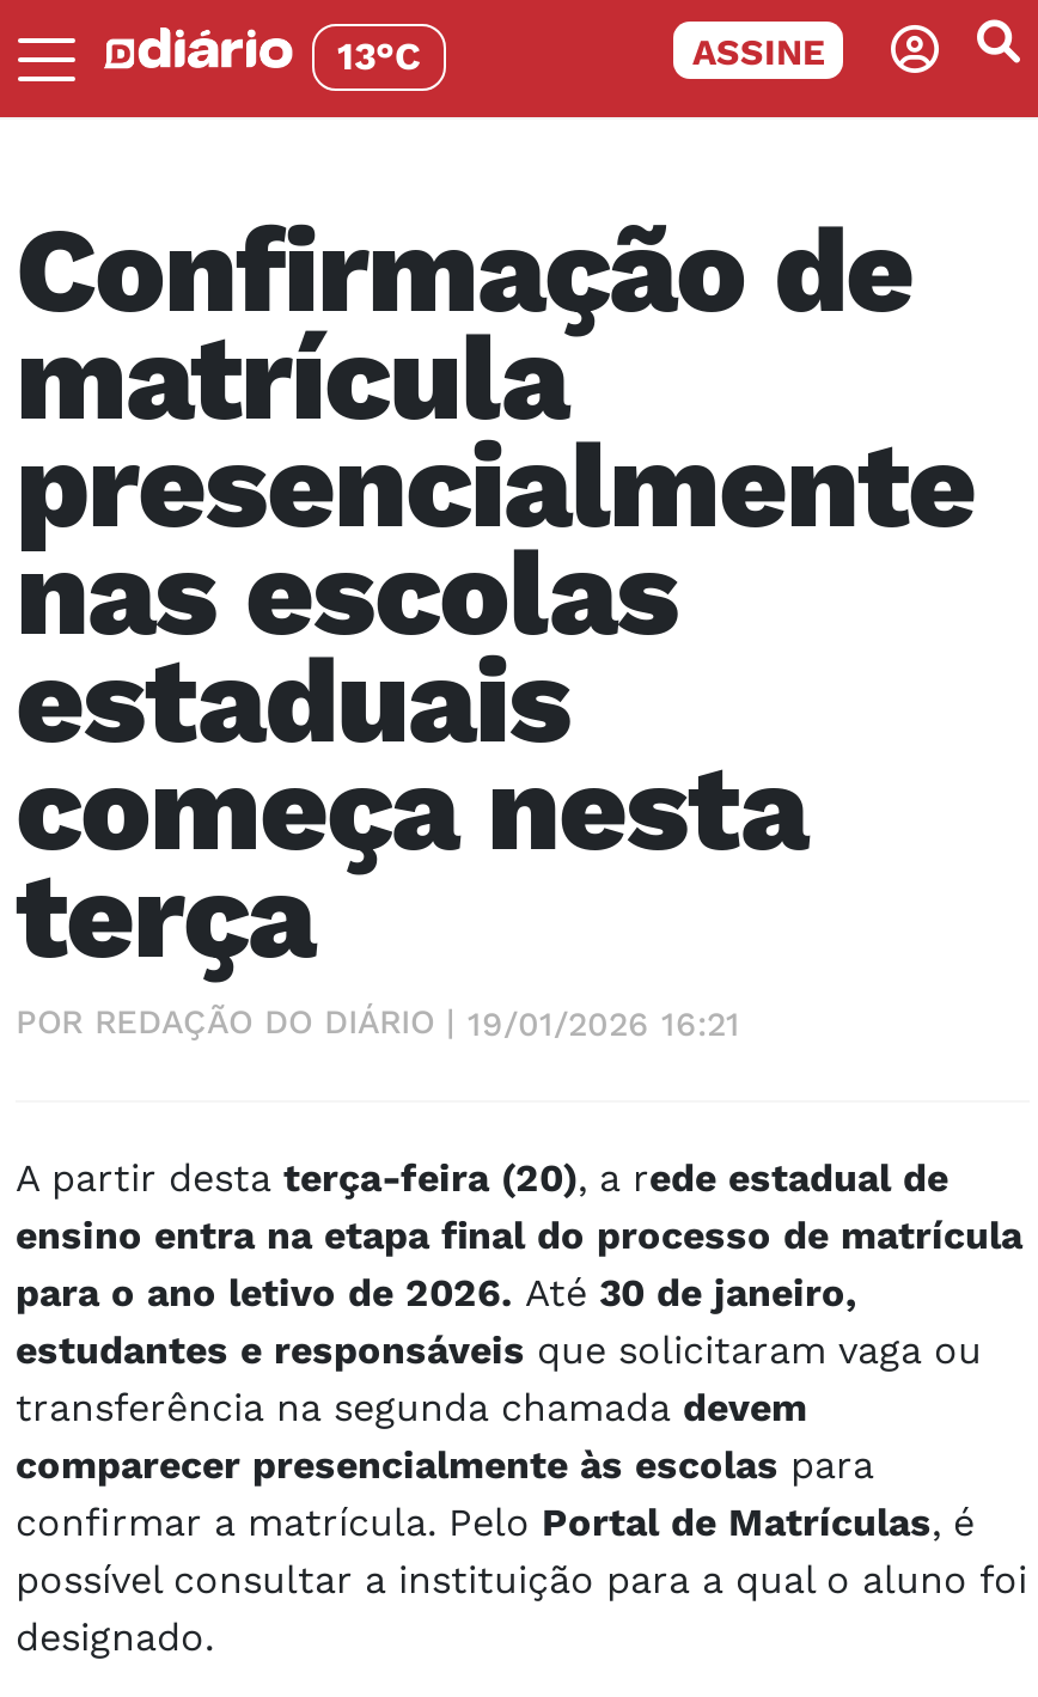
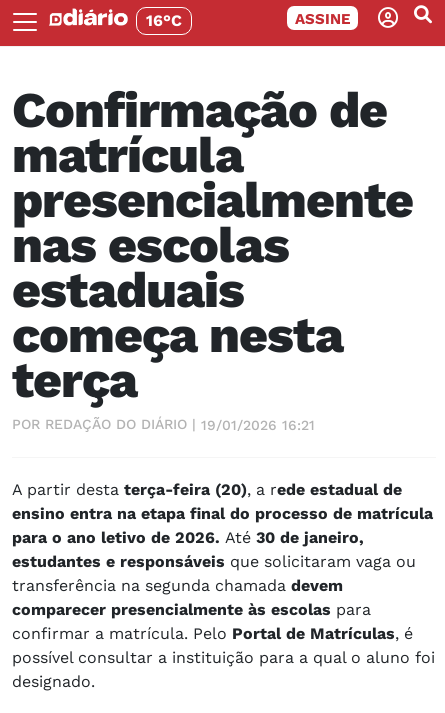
- 13°C
+ 16°C
